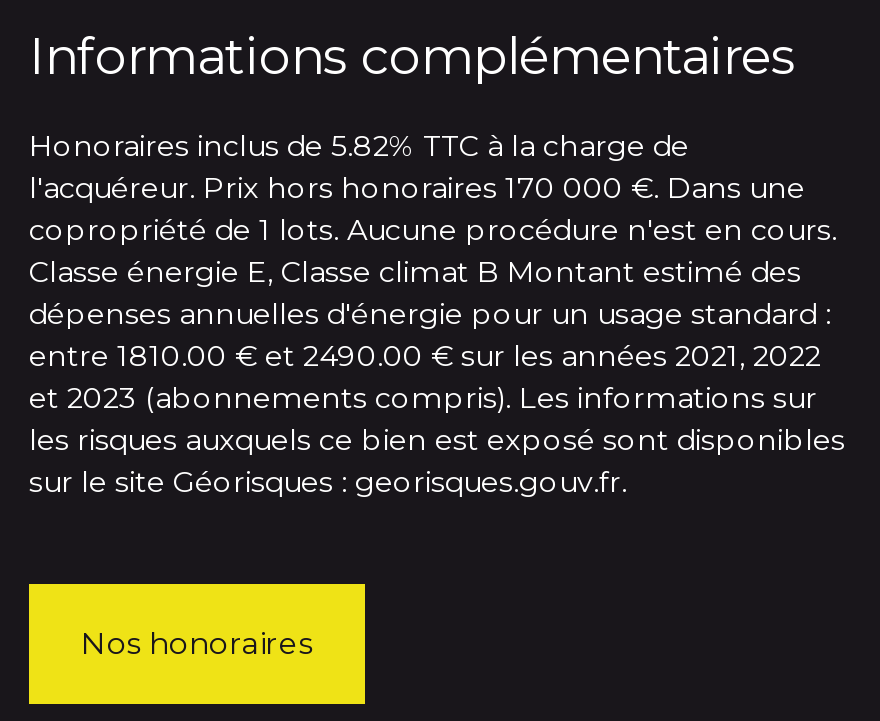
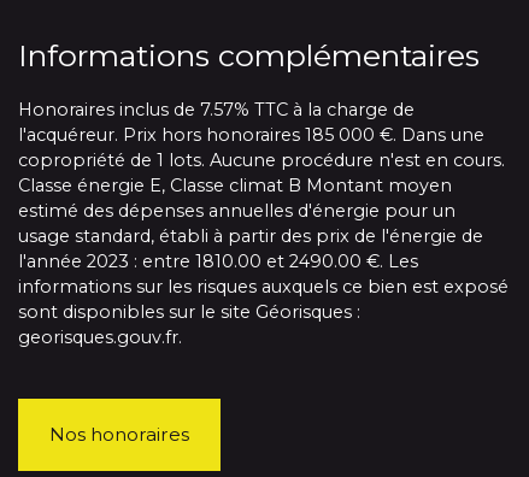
- Honoraires inclus de 5.82% TTC à la charge de
+ Honoraires inclus de 7.57% TTC à la charge de

- l'acquéreur. Prix hors honoraires 170 000 €. Dans une
+ l'acquéreur. Prix hors honoraires 185 000 €. Dans une

- Classe énergie E, Classe climat B Montant estimé des
- dépenses annuelles d'énergie pour un usage standard :
- entre 1810.00 € et 2490.00 € sur les années 2021, 2022
- et 2023 (abonnements compris). Les informations sur
- les risques auxquels ce bien est exposé sont disponibles
- sur le site Géorisques : georisques.gouv.fr.
+ Classe énergie E, Classe climat B Montant moyen
+ estimé des dépenses annuelles d'énergie pour un
+ usage standard, établi à partir des prix de l'énergie de
+ l'année 2023 : entre 1810.00 et 2490.00 €. Les
+ informations sur les risques auxquels ce bien est exposé
+ sont disponibles sur le site Géorisques :
+ georisques.gouv.fr.
